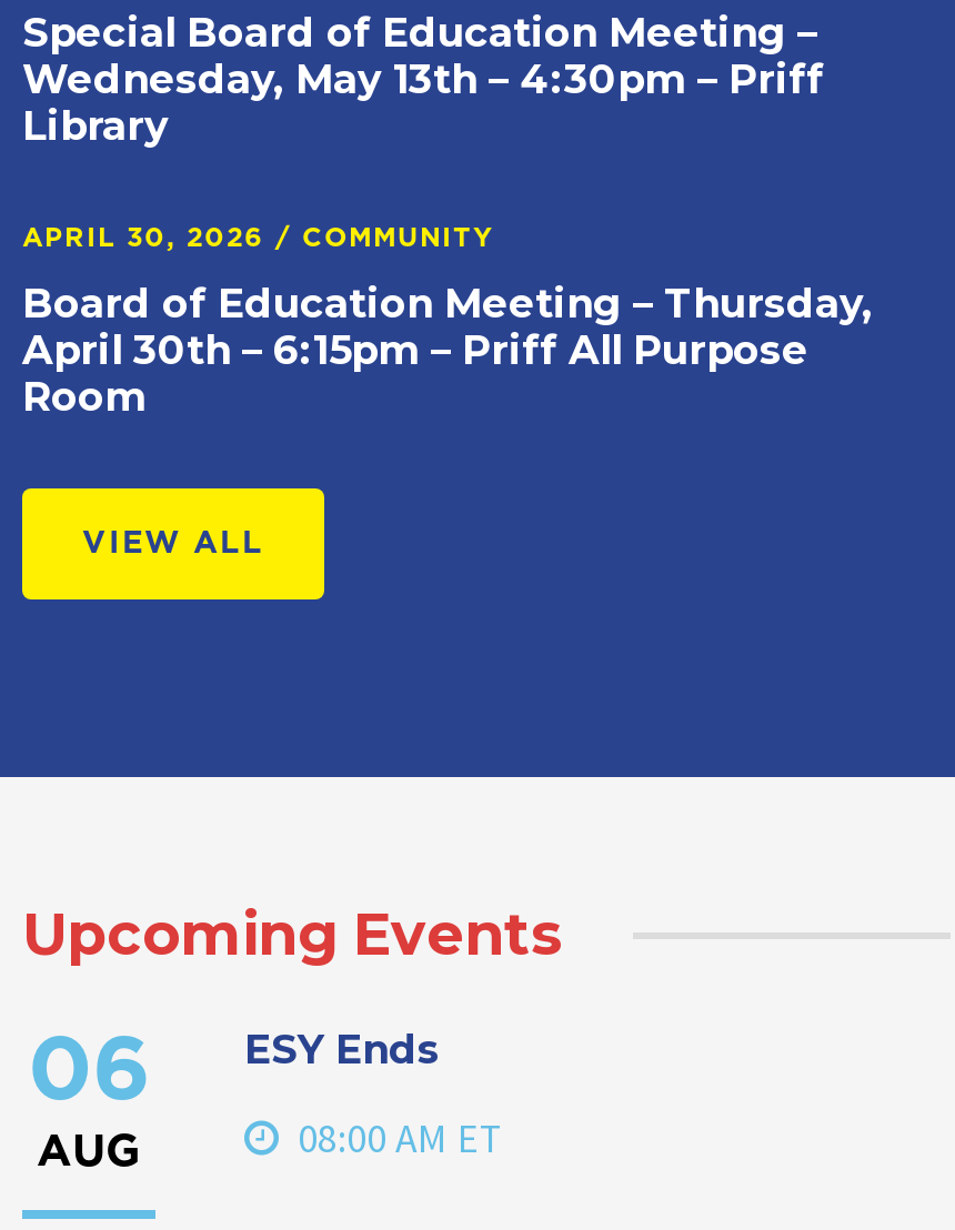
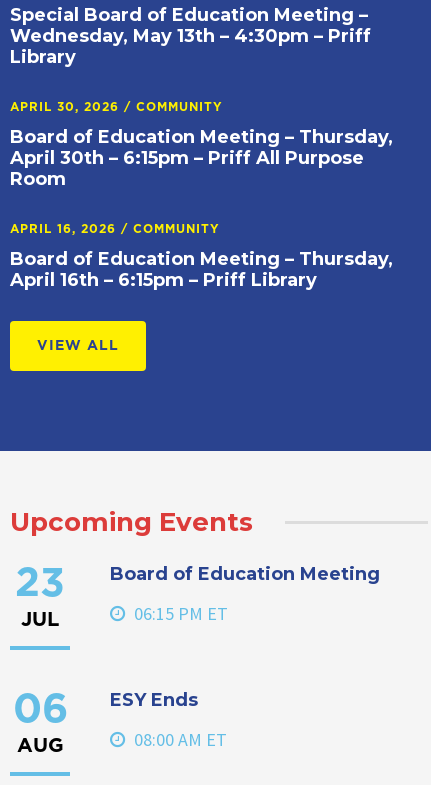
+ APRIL 16, 2026 / COMMUNITY
+ Board of Education Meeting – Thursday,
+ April 16th – 6:15pm – Priff Library

+ 23
+ JUL

+ Board of Education Meeting
+ 06:15 PM ET
